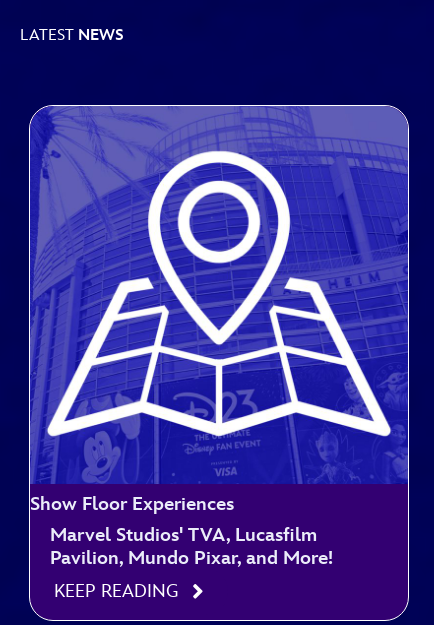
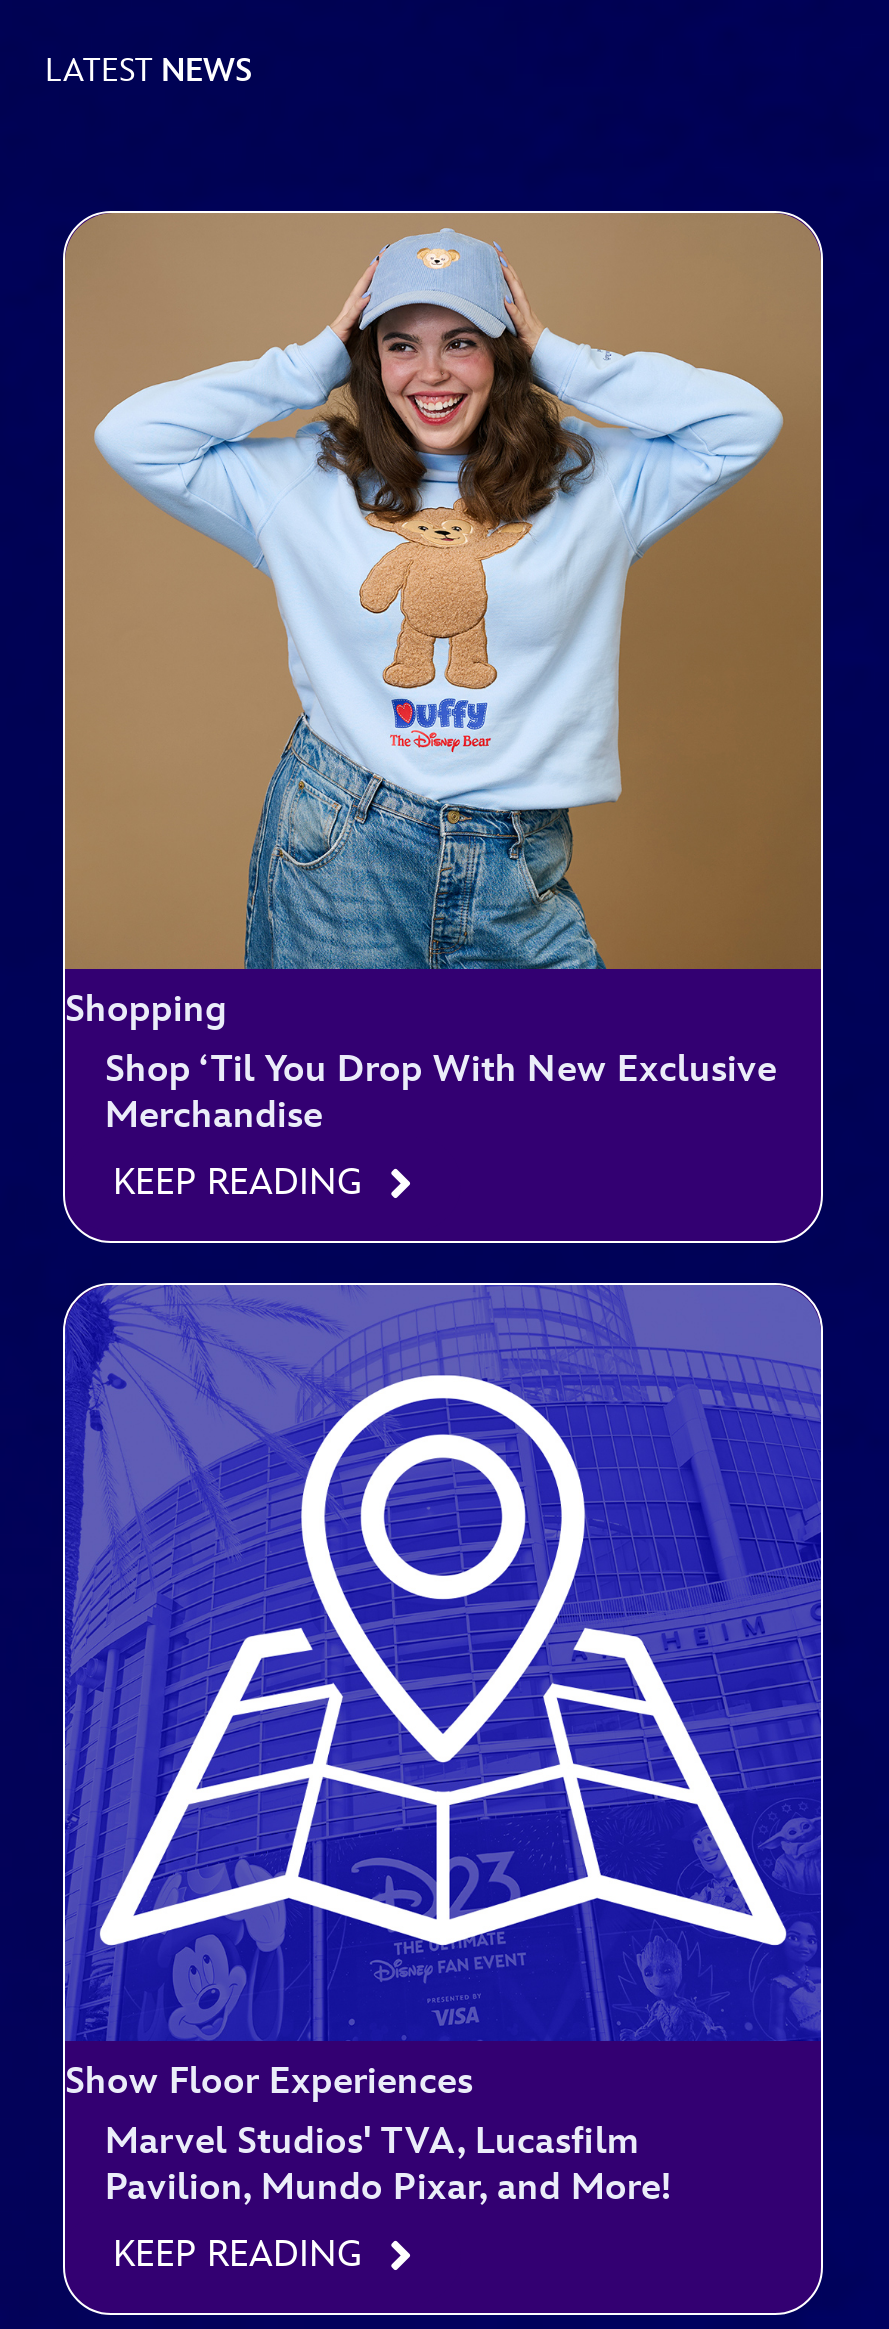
+ [image]
+ Shopping
+ Shop ‘Til You Drop With New Exclusive
+ Merchandise
+ KEEP READING
